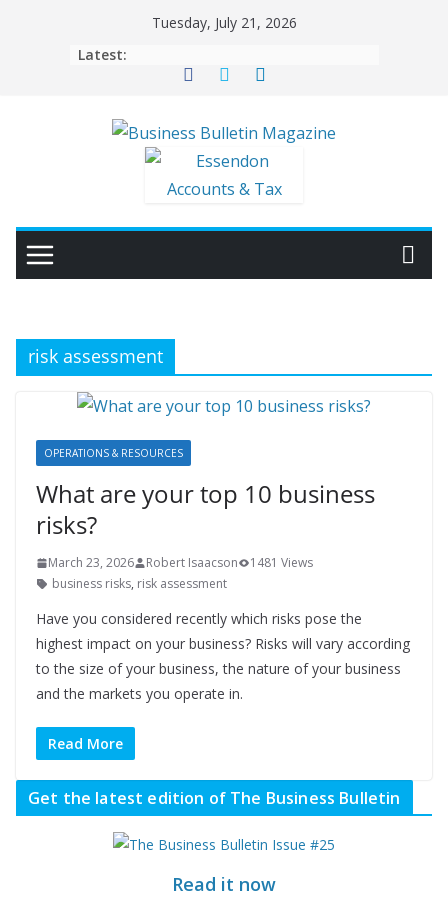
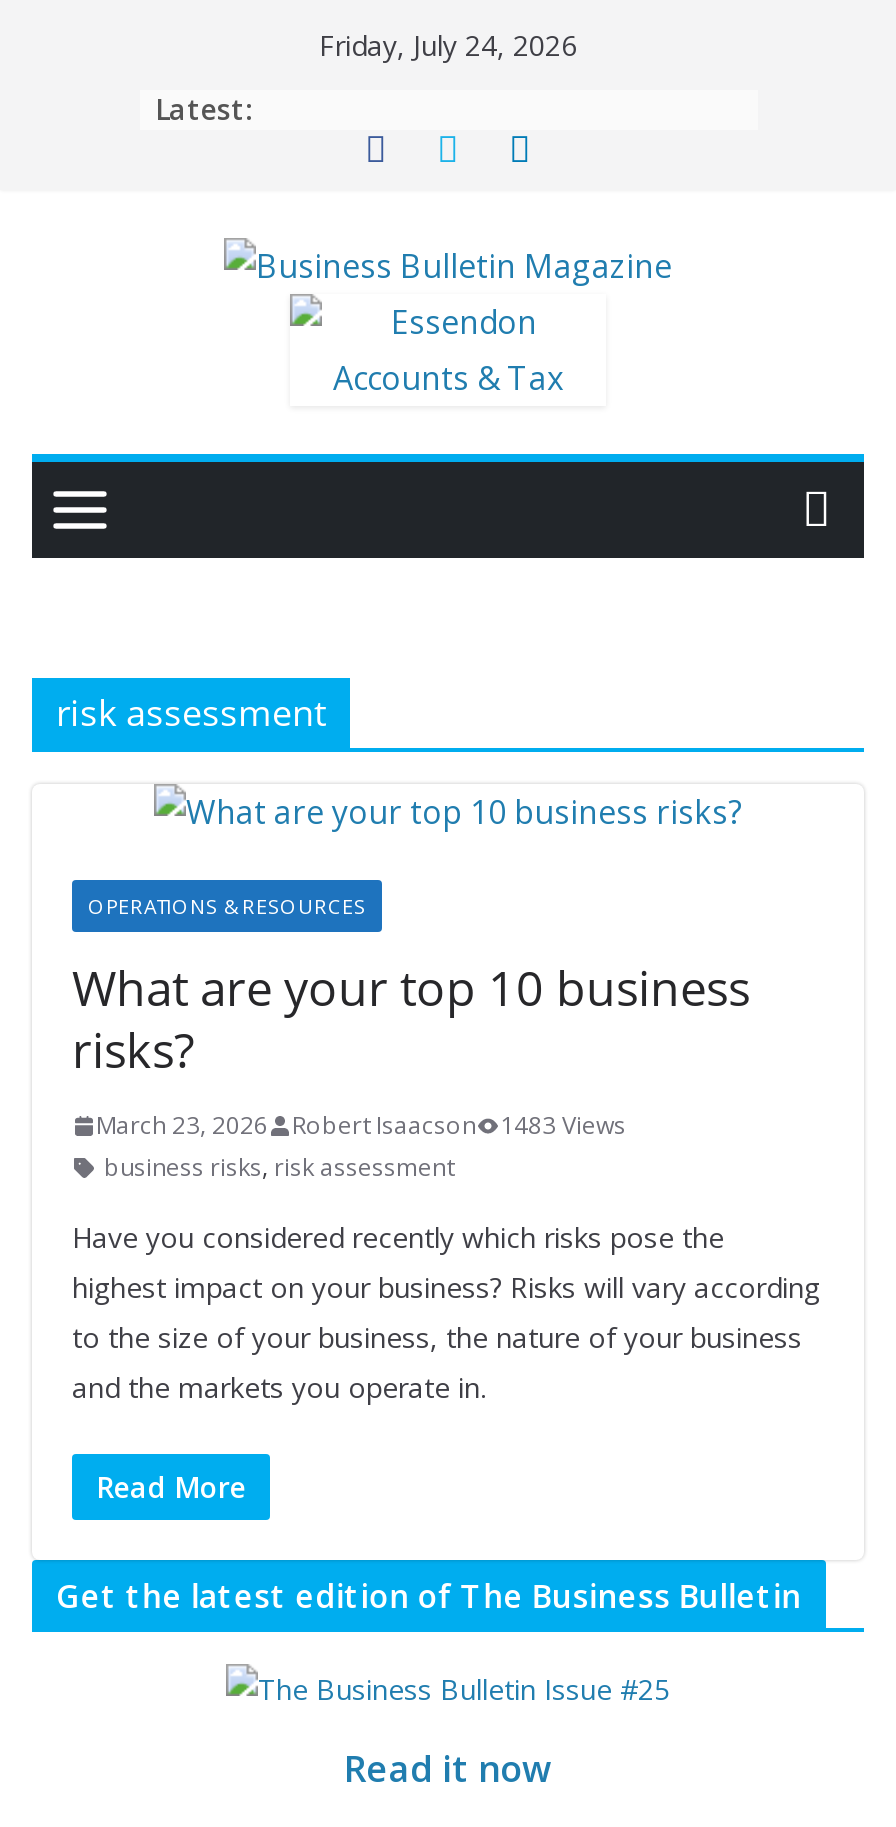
- Tuesday, July 21, 2026
+ Friday, July 24, 2026

- March 23, 2026 Robert Isaacson 1481 Views
+ March 23, 2026 Robert Isaacson 1483 Views
